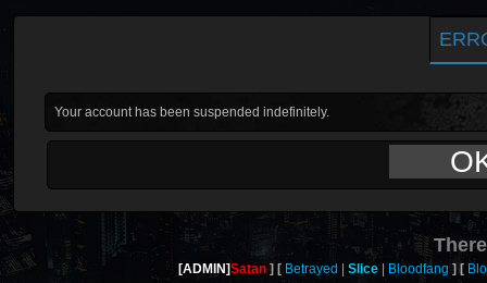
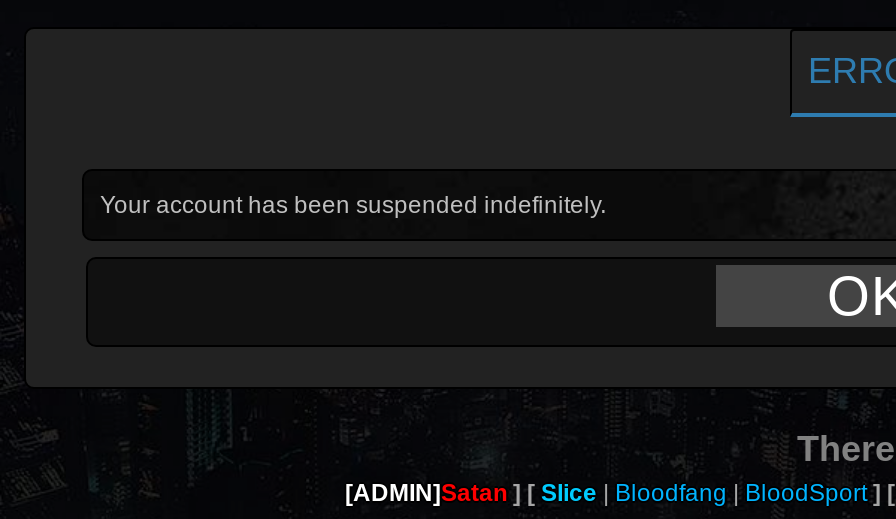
- Betrayed
